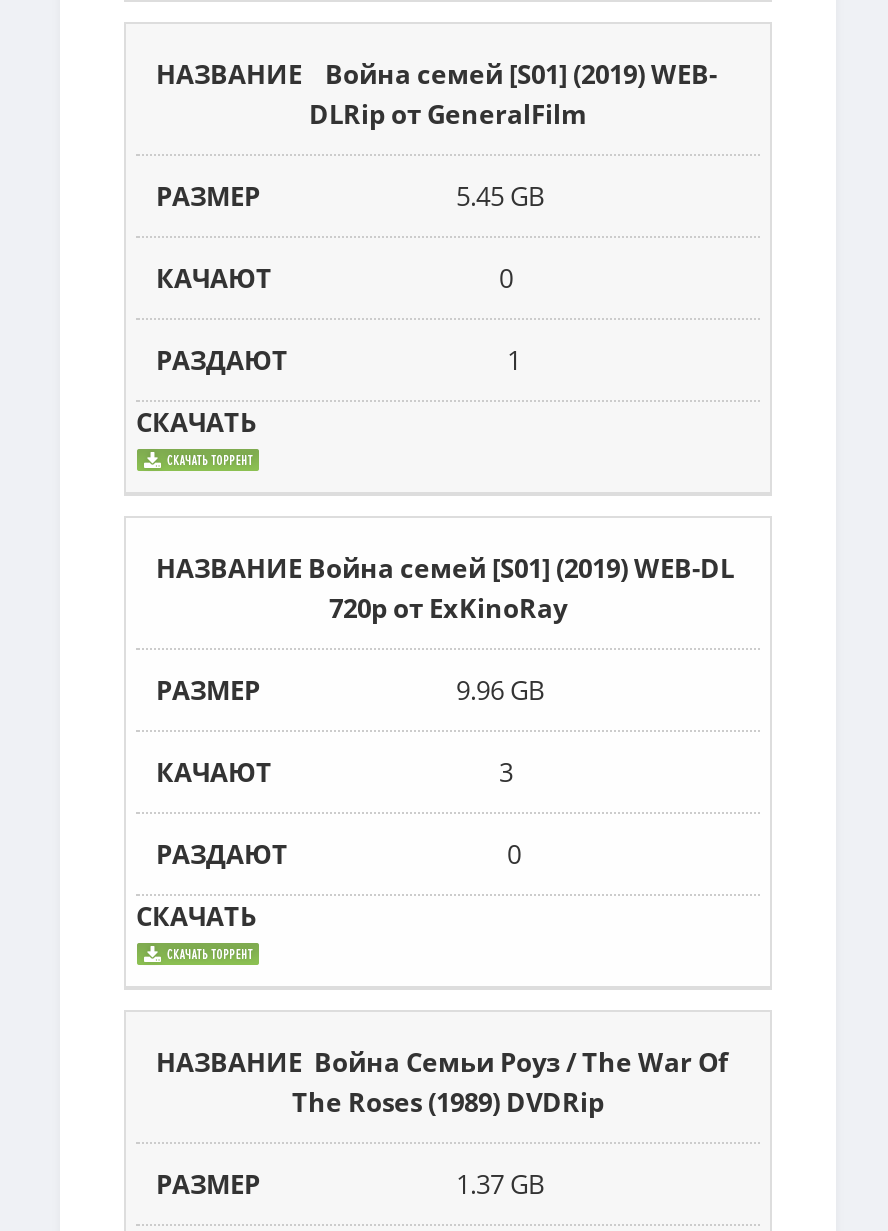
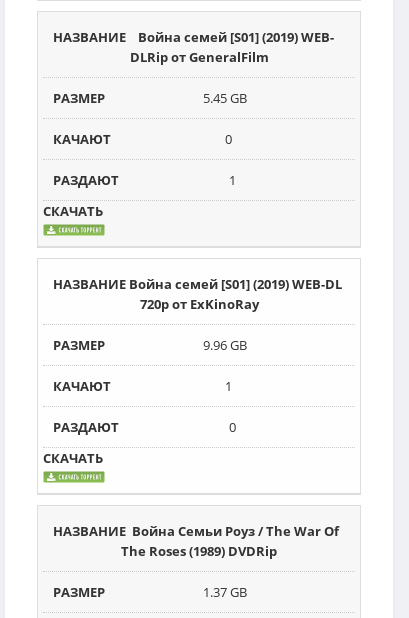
- 3
+ 1
